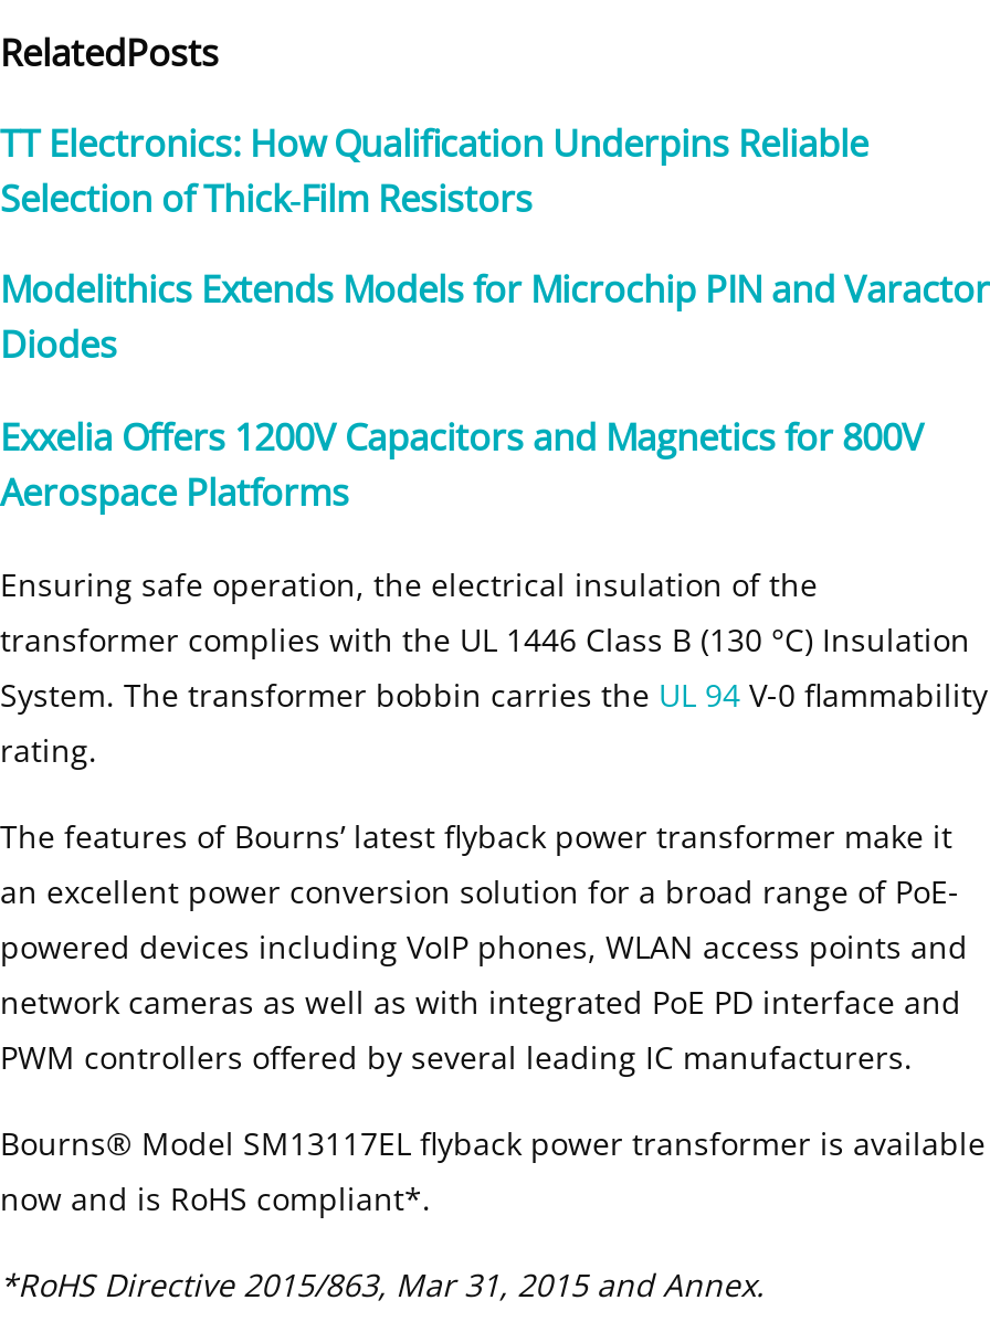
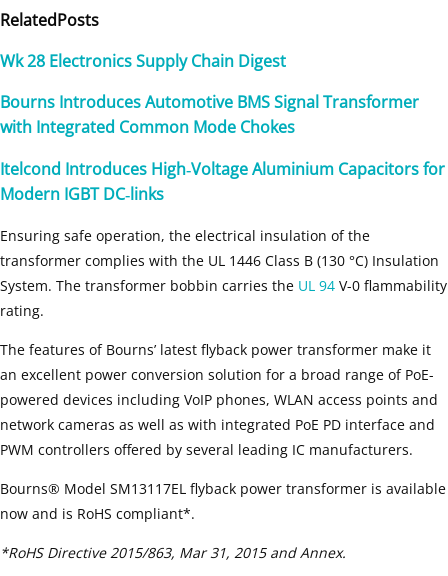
- TT Electronics: How Qualification Underpins Reliable
- Selection of Thick‑Film Resistors
+ Wk 28 Electronics Supply Chain Digest

- Modelithics Extends Models for Microchip PIN and Varactor
- Diodes
+ Bourns Introduces Automotive BMS Signal Transformer
+ with Integrated Common Mode Chokes

- Exxelia Offers 1200V Capacitors and Magnetics for 800V
- Aerospace Platforms
+ Itelcond Introduces High‑Voltage Aluminium Capacitors for
+ Modern IGBT DC‑links
